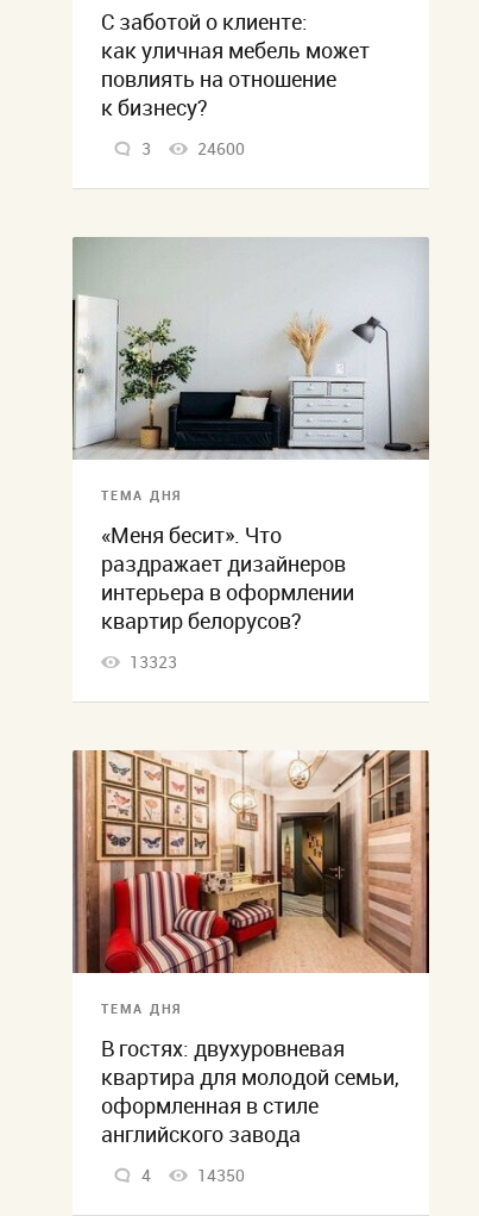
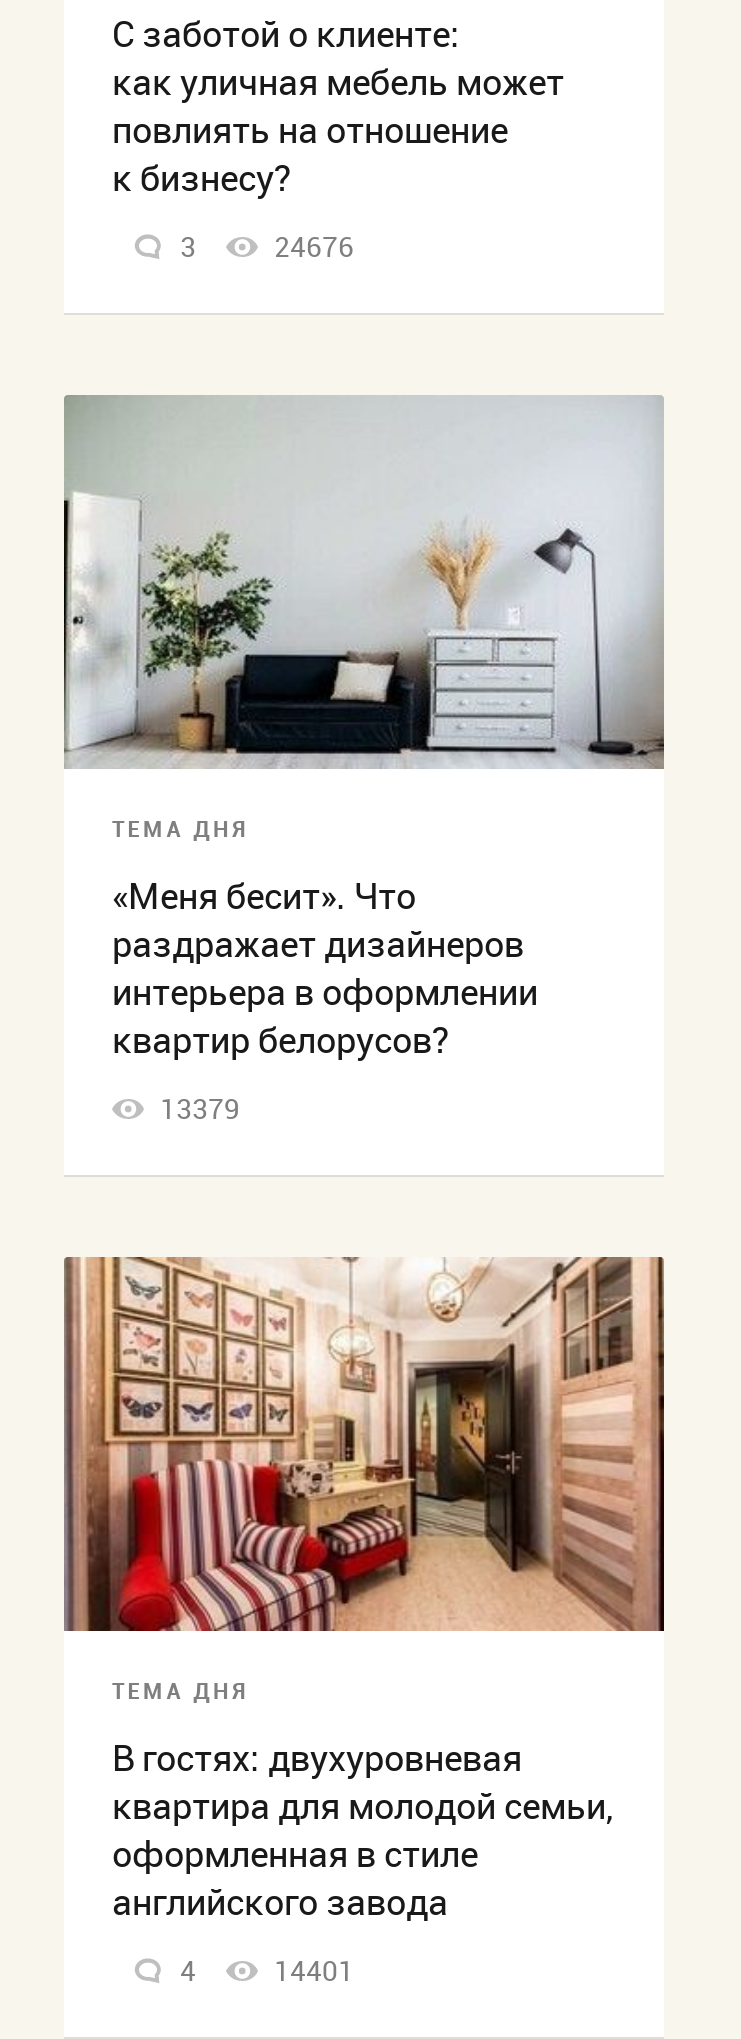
- 24600
+ 24676

- 13323
+ 13379

- 14350
+ 14401
